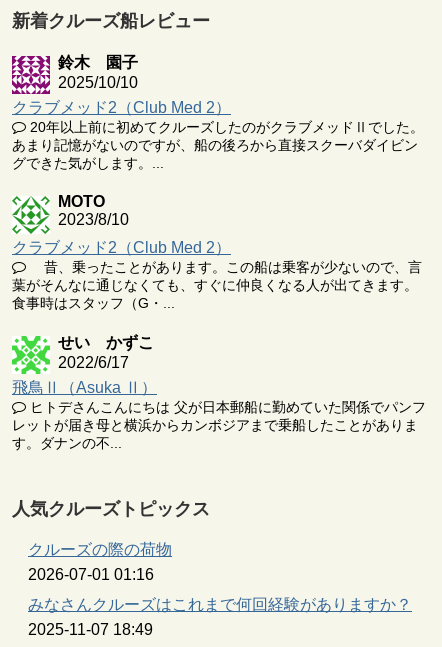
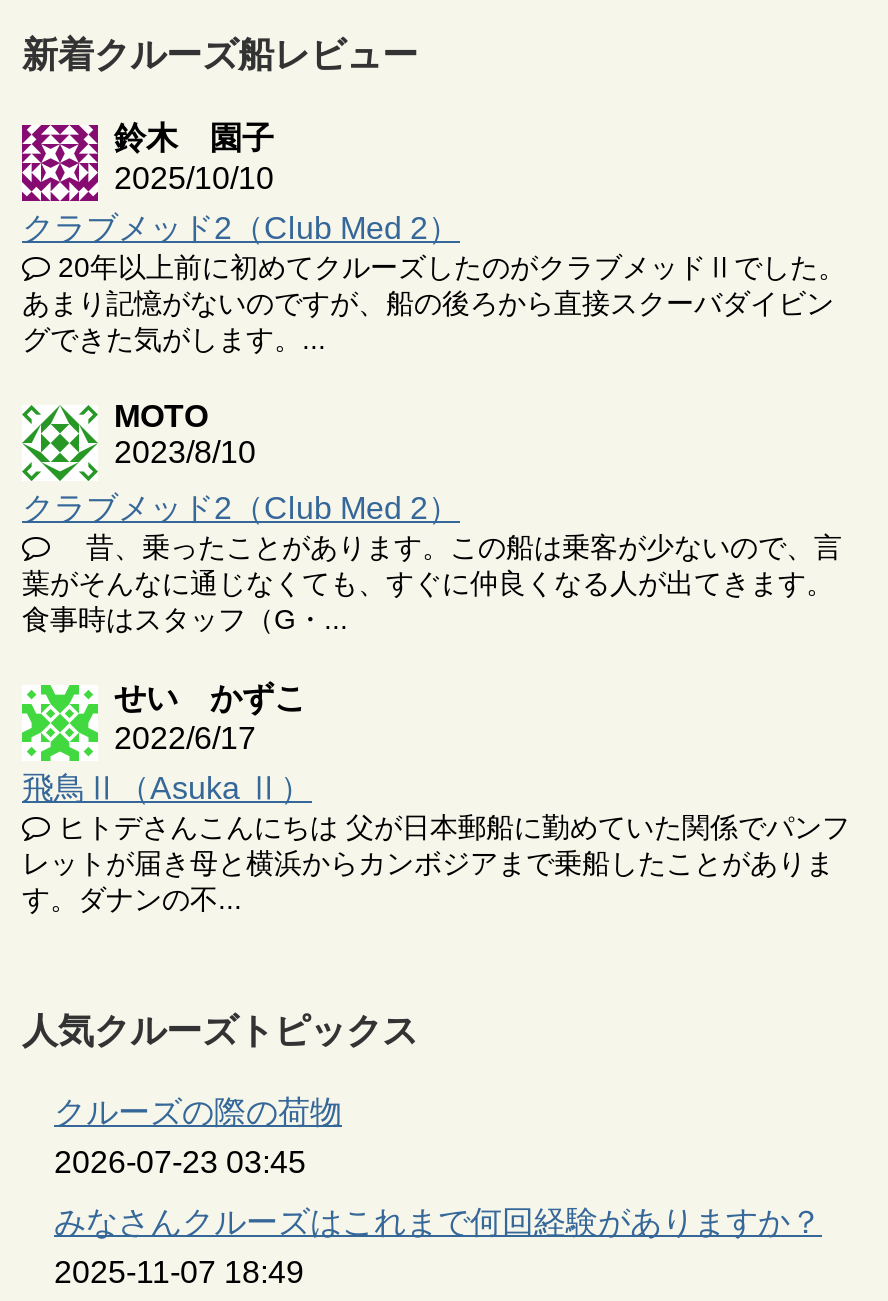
- 2026-07-01 01:16
+ 2026-07-23 03:45
